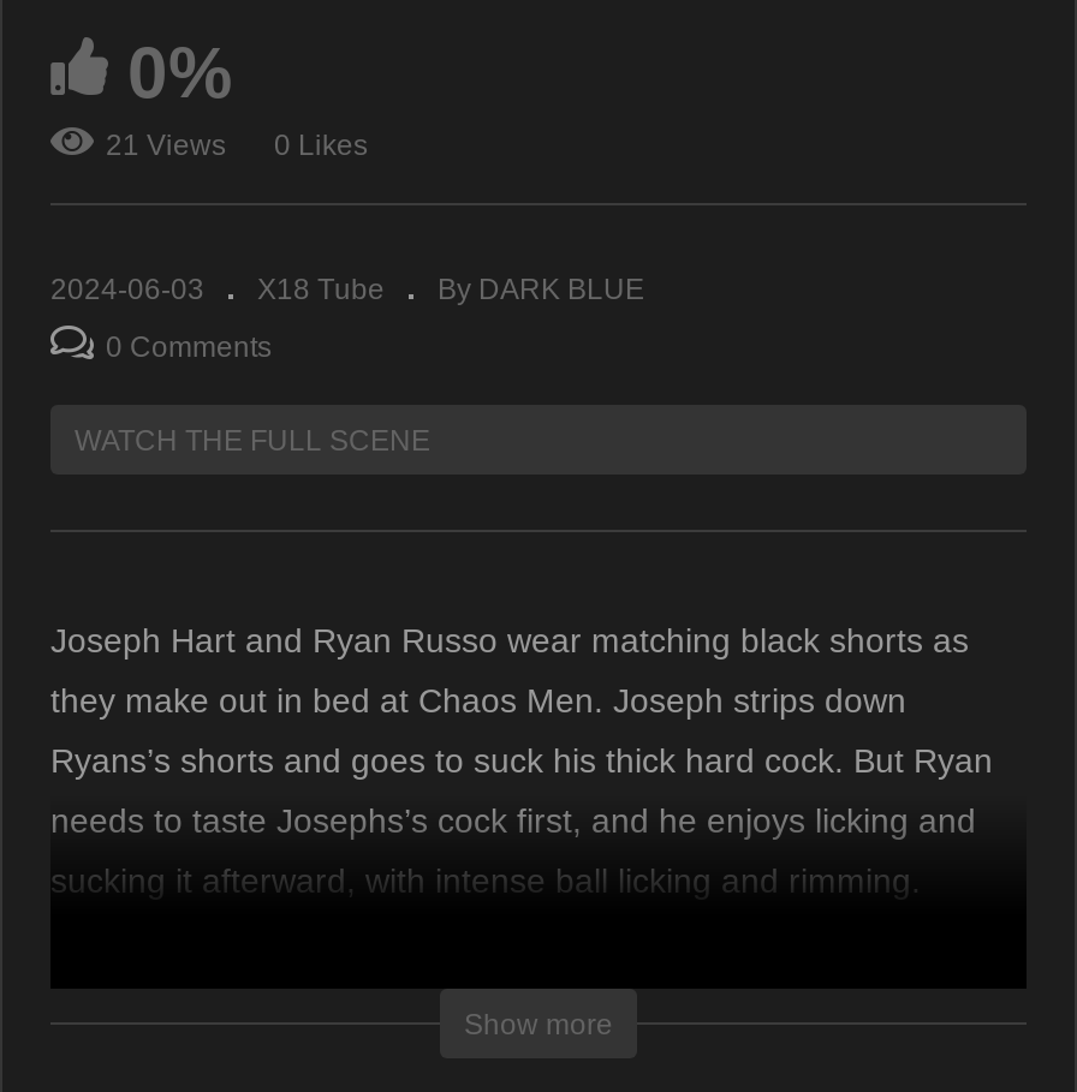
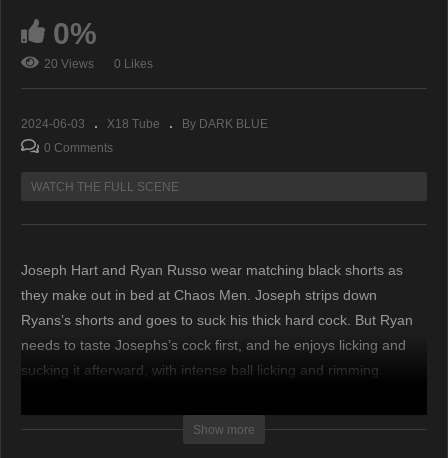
- 21 Views 0 Likes
+ 20 Views 0 Likes
